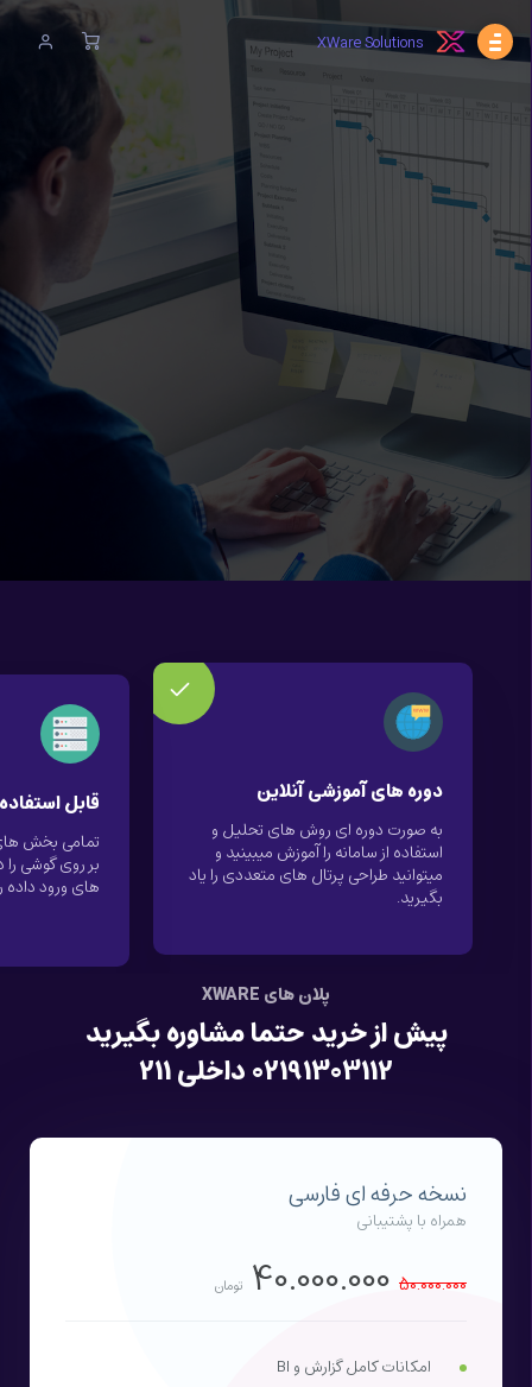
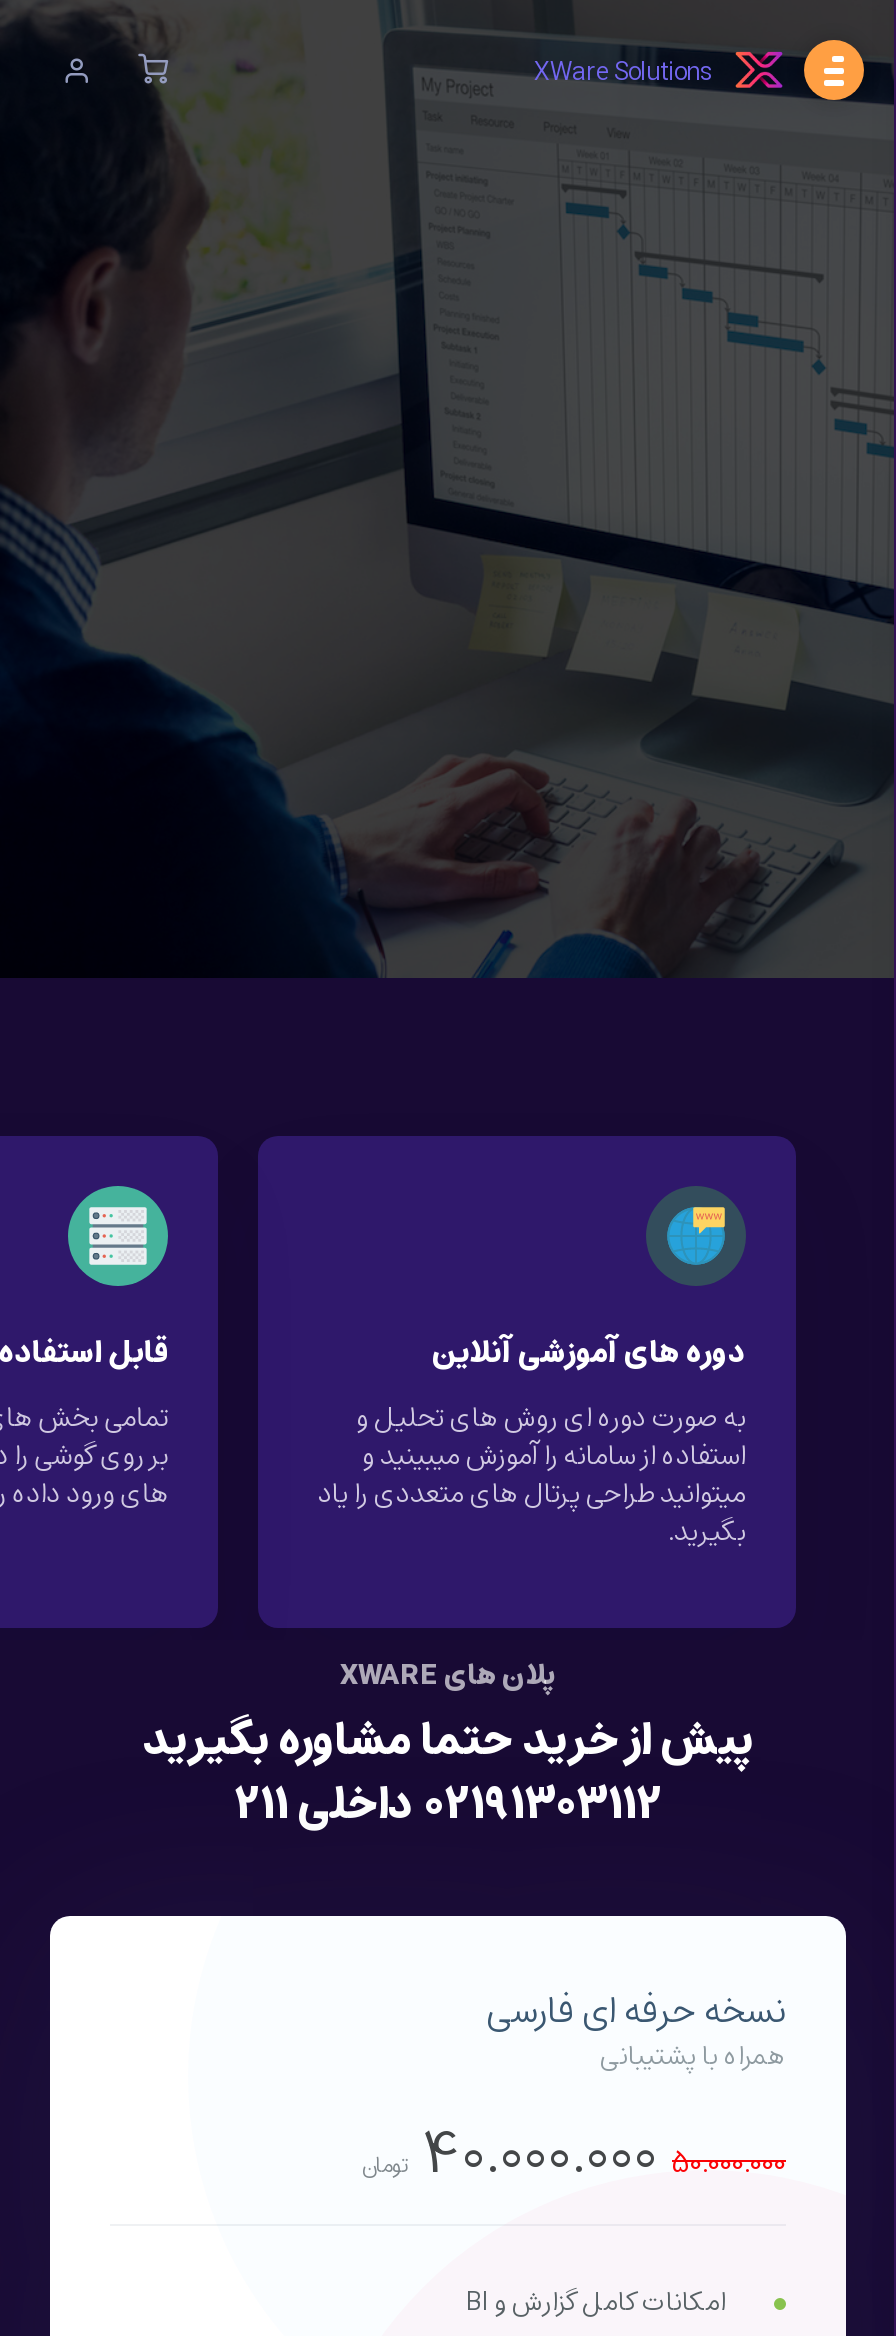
- [image]
